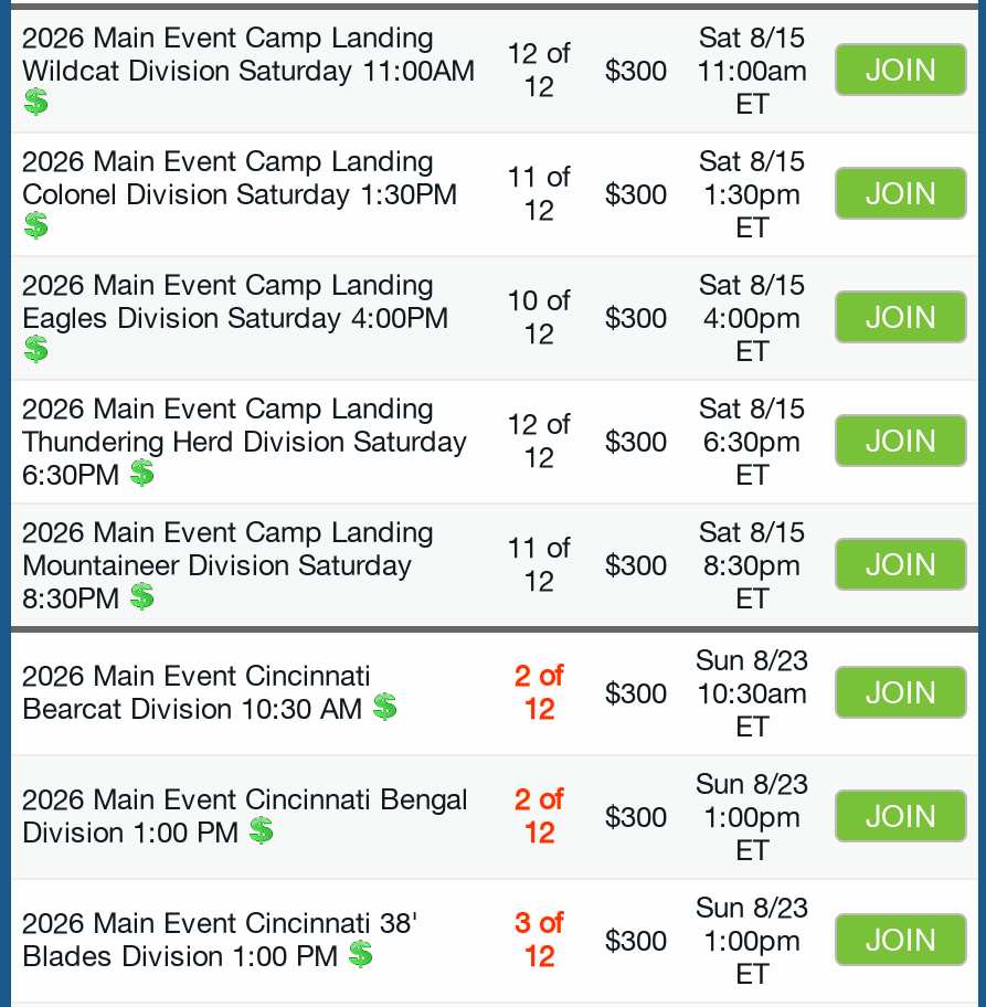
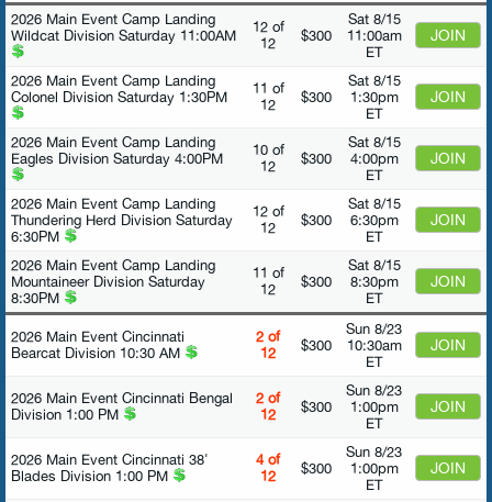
- 3 of
+ 4 of
